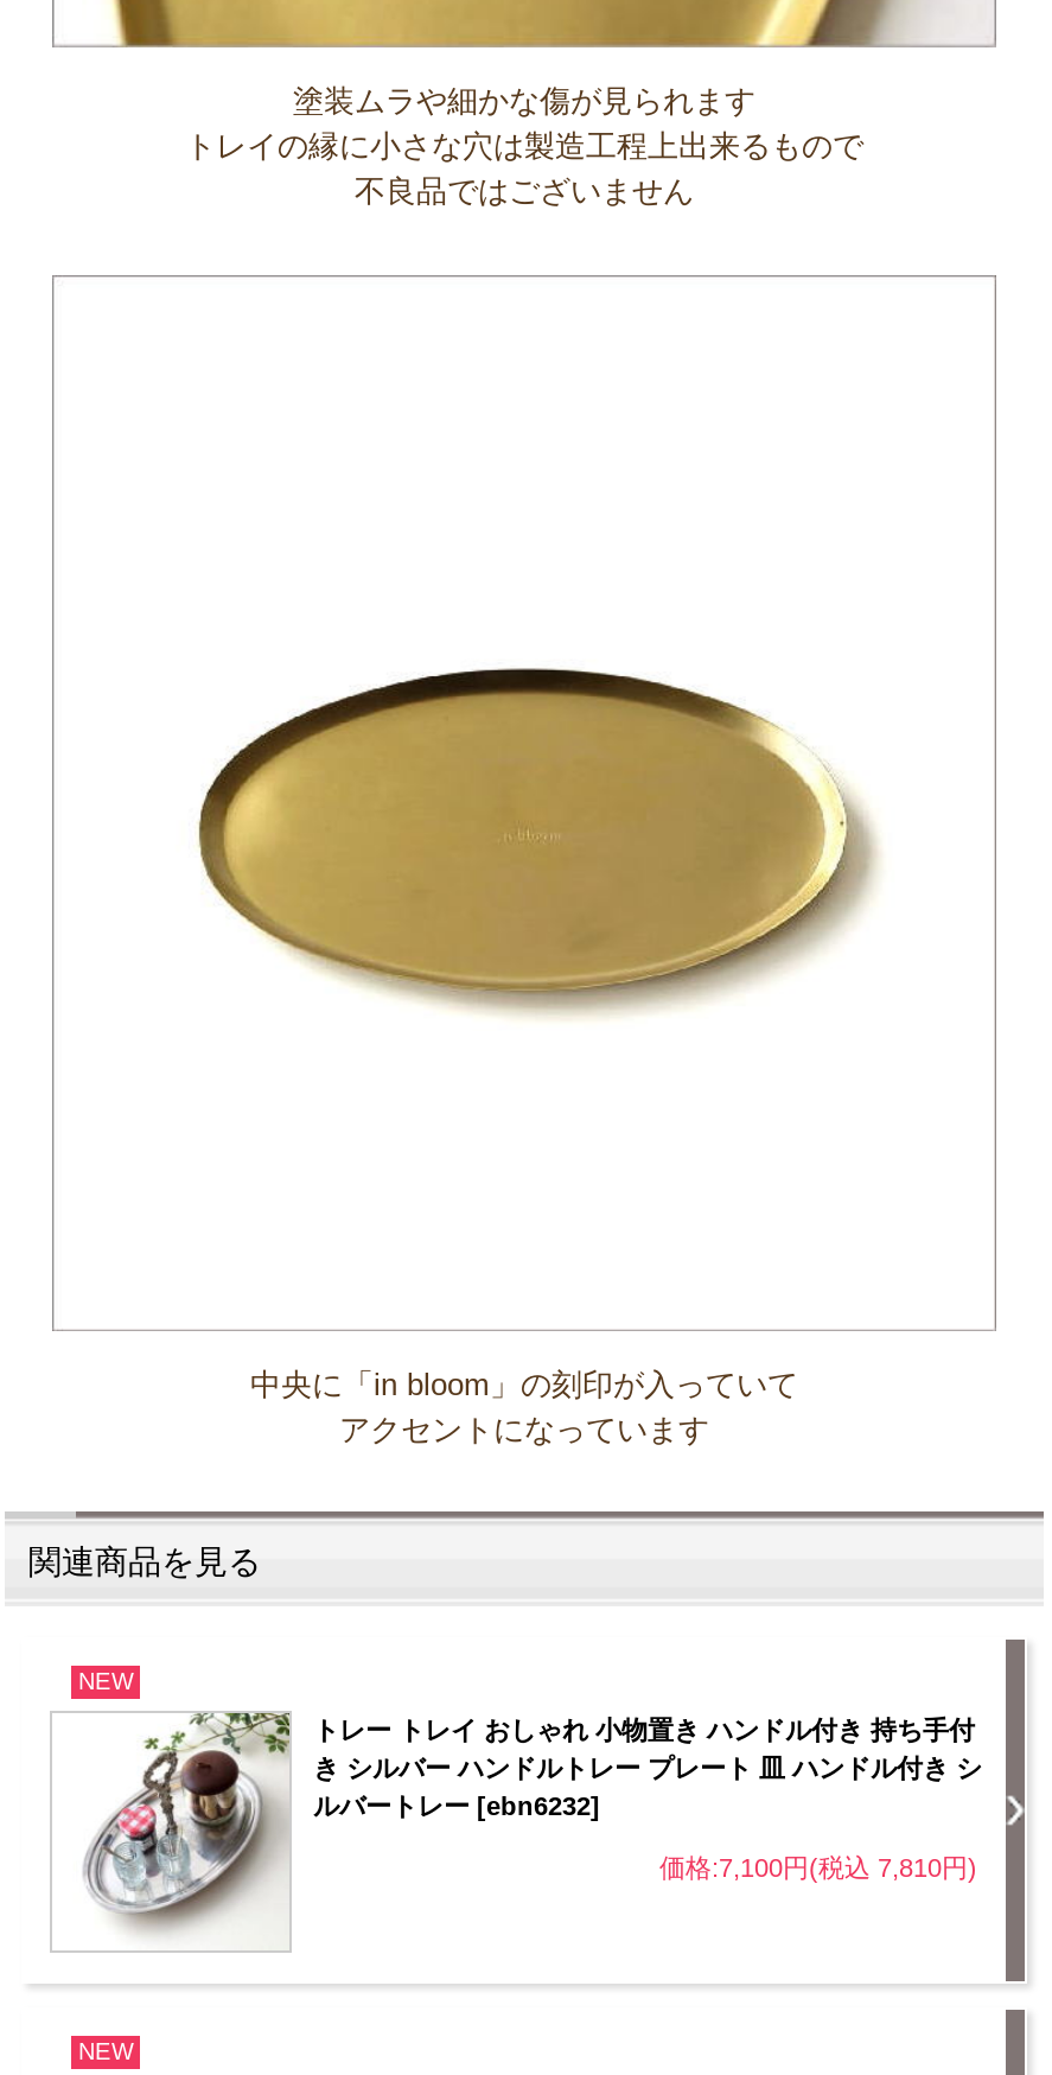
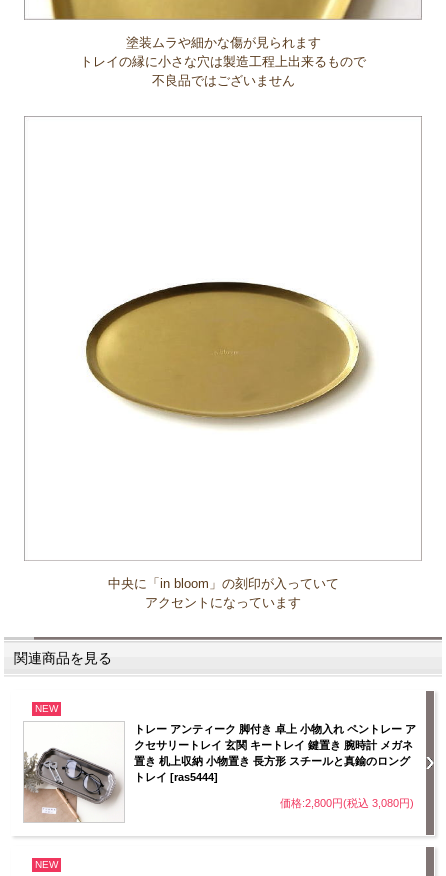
- [image]
- トレー トレイ おしゃれ 小物置き ハンドル付き 持ち手付
- き シルバー ハンドルトレー プレート 皿 ハンドル付き シ
- ルバートレー [ebn6232]
+ [image]
+ トレー アンティーク 脚付き 卓上 小物入れ ペントレー ア
+ クセサリートレイ 玄関 キートレイ 鍵置き 腕時計 メガネ
+ 置き 机上収納 小物置き 長方形 スチールと真鍮のロング
+ トレイ [ras5444]

- 価格:7,100円(税込 7,810円)
+ 価格:2,800円(税込 3,080円)
